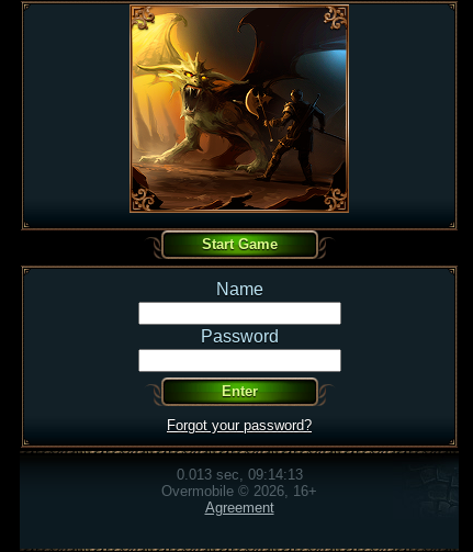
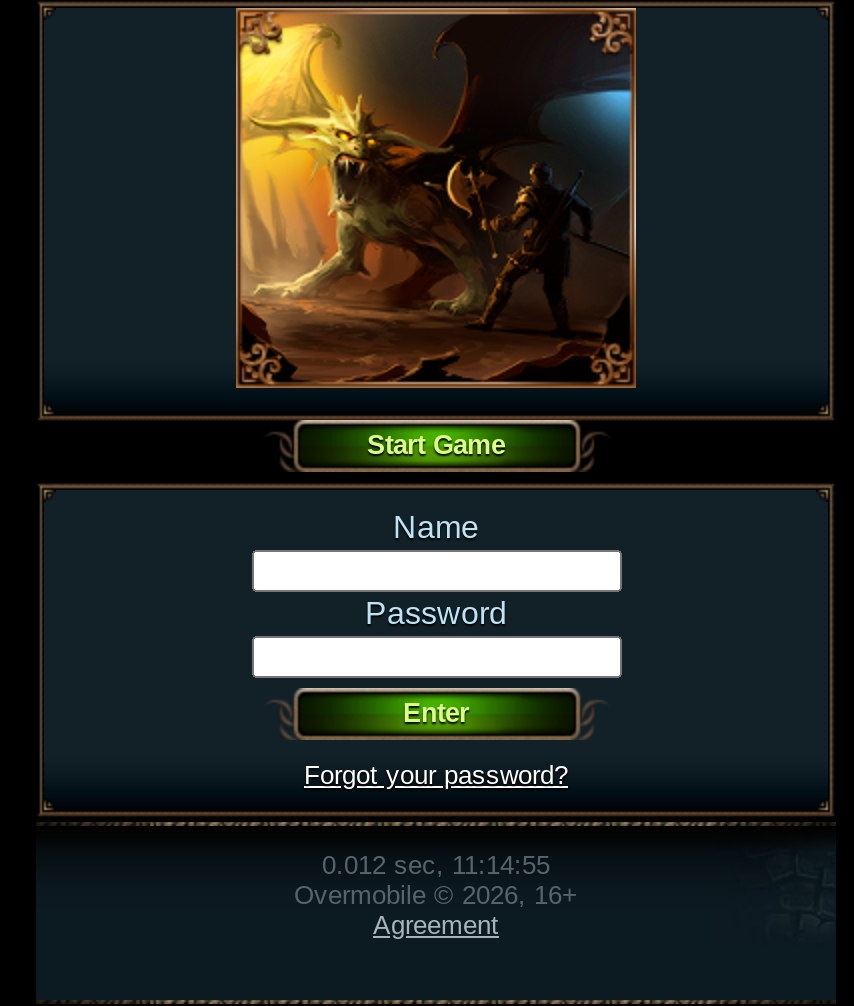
- 0.013 sec, 09:14:13
+ 0.012 sec, 11:14:55
